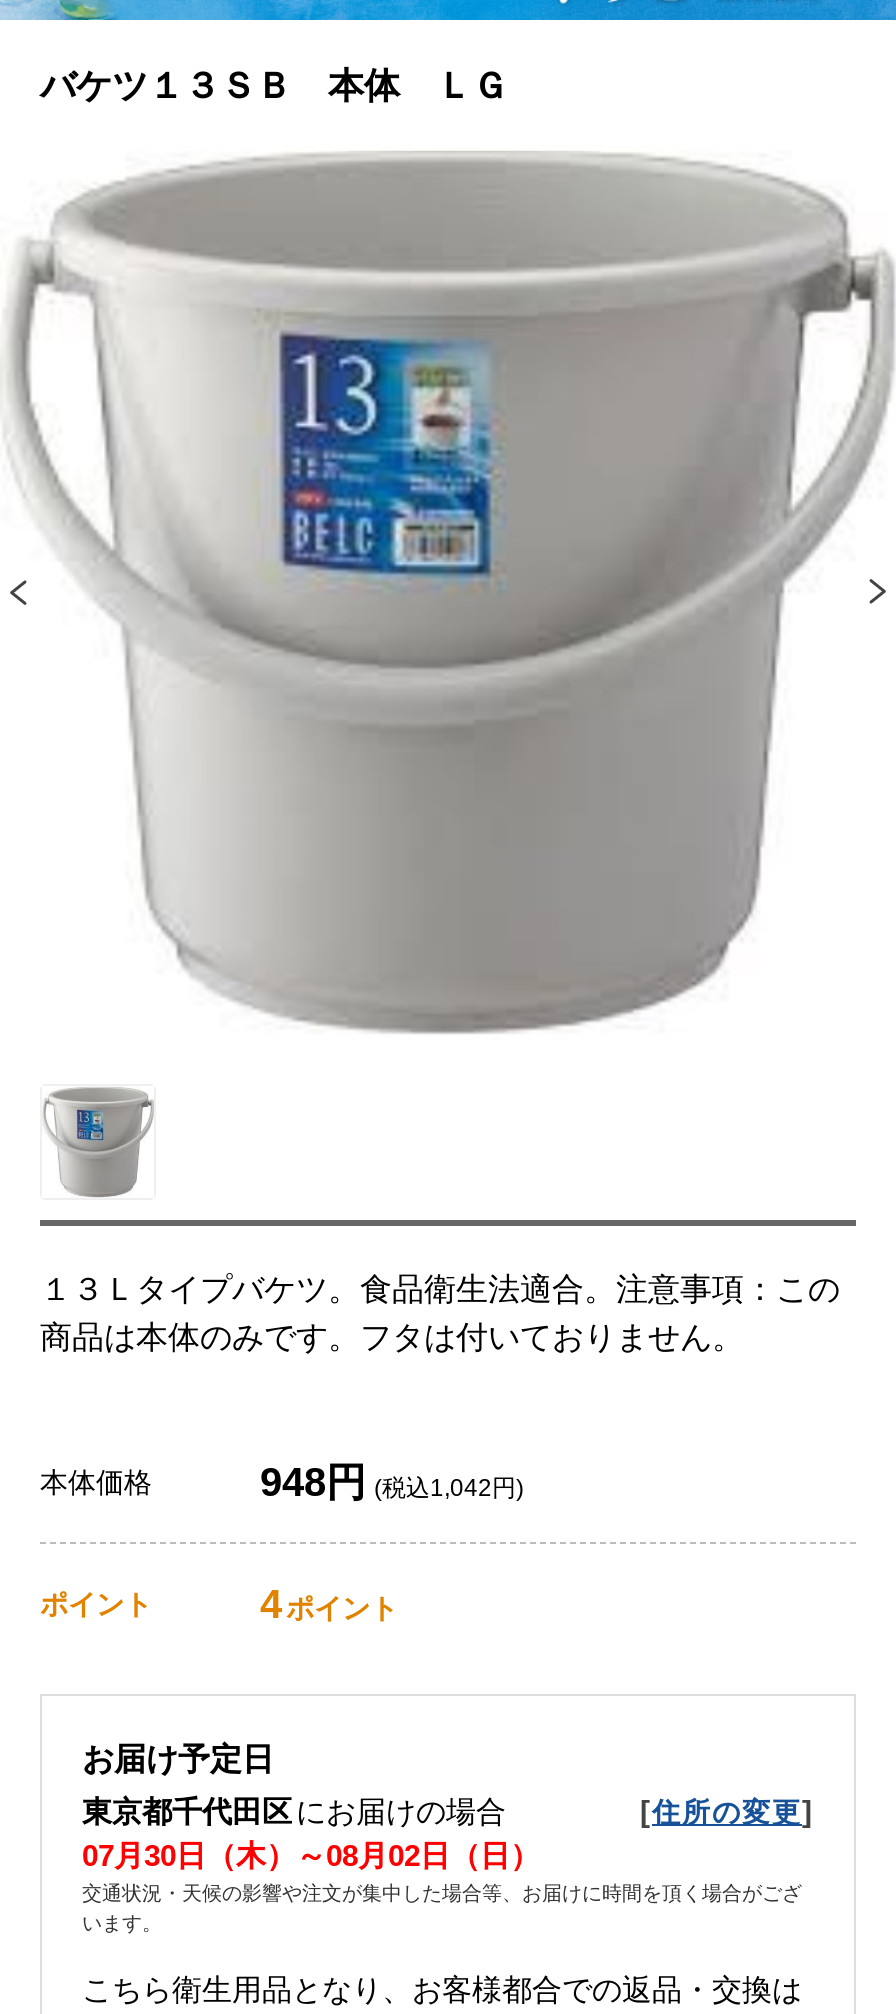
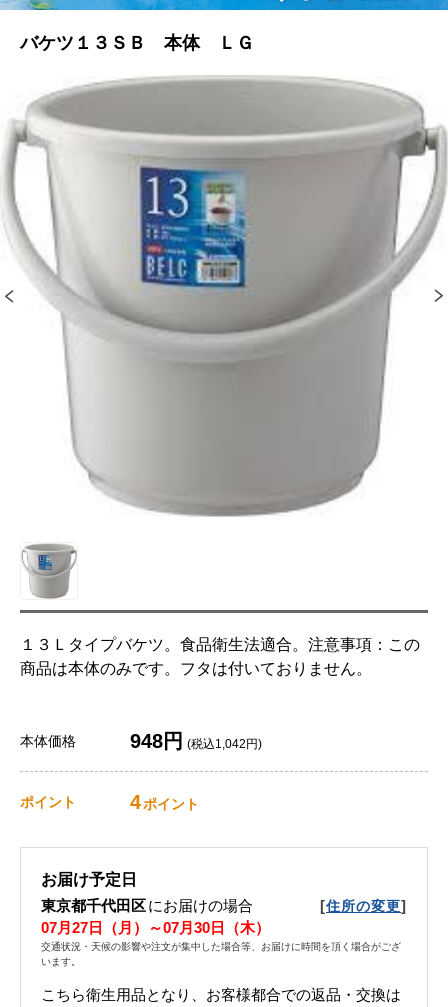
- 07月30日（木）～08月02日（日）
+ 07月27日（月）～07月30日（木）
